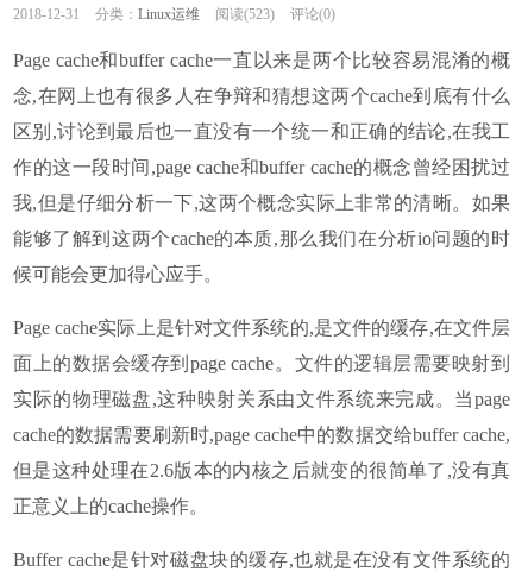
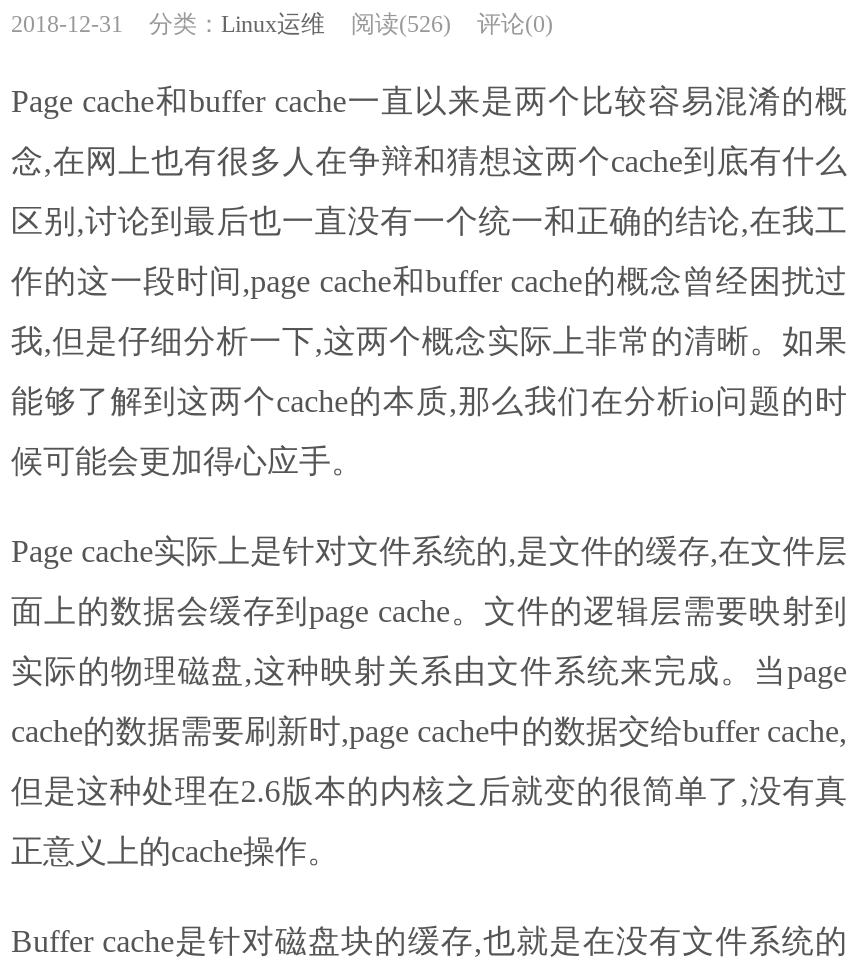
- 2018-12-31 分类：Linux运维 阅读(523) 评论(0)
+ 2018-12-31 分类：Linux运维 阅读(526) 评论(0)
